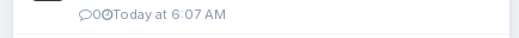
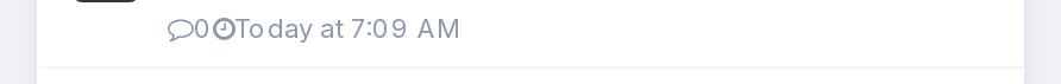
- 0 Today at 6:07 AM
+ 0 Today at 7:09 AM
